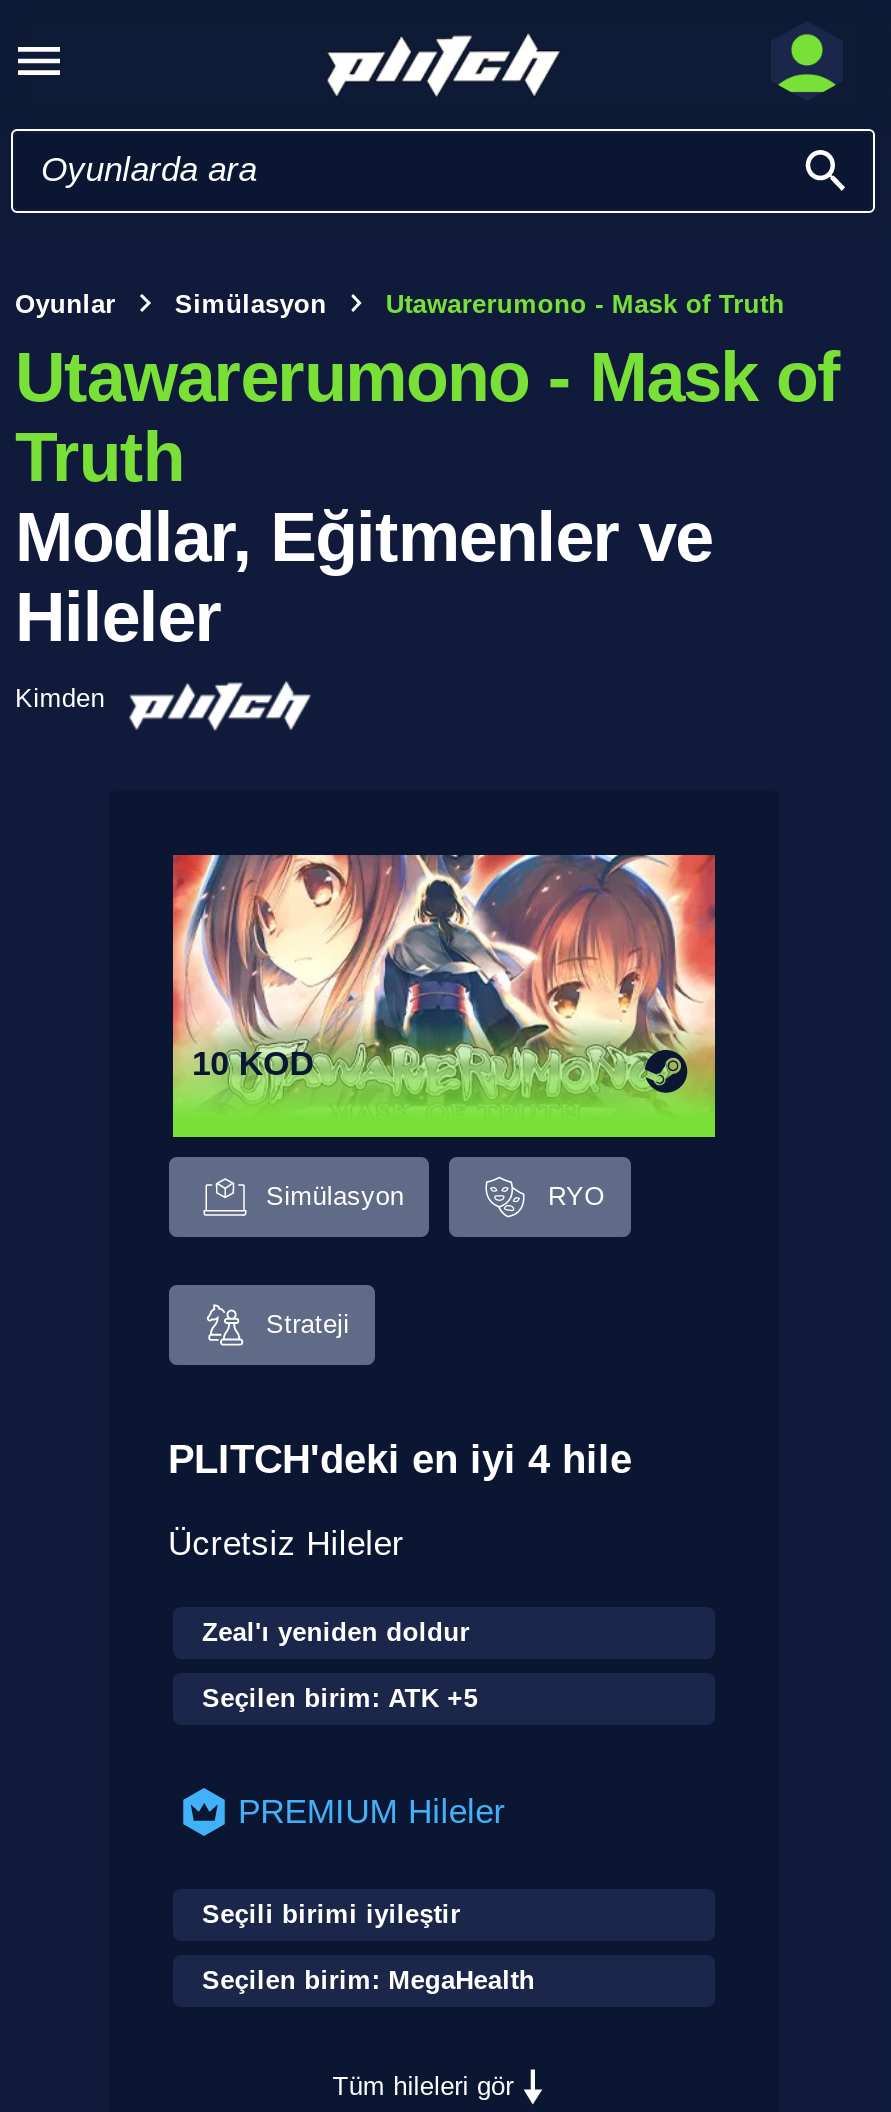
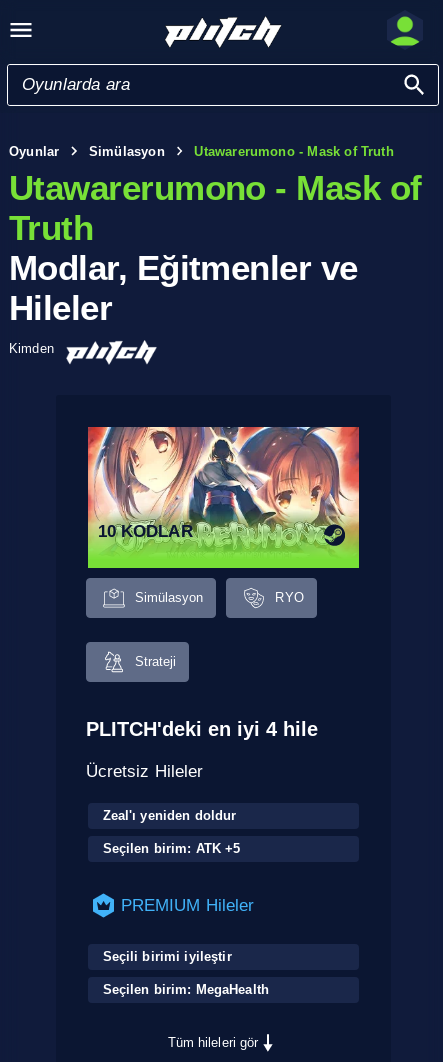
- 10 KOD
+ 10 KODLAR
